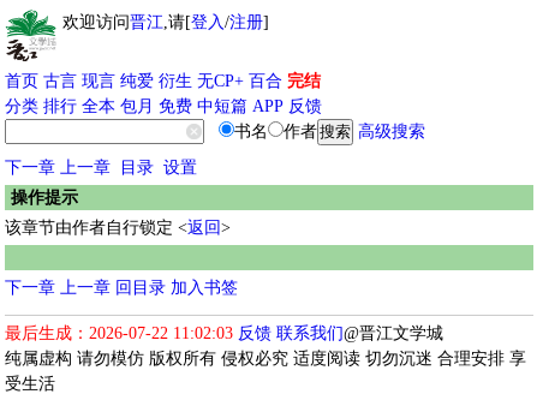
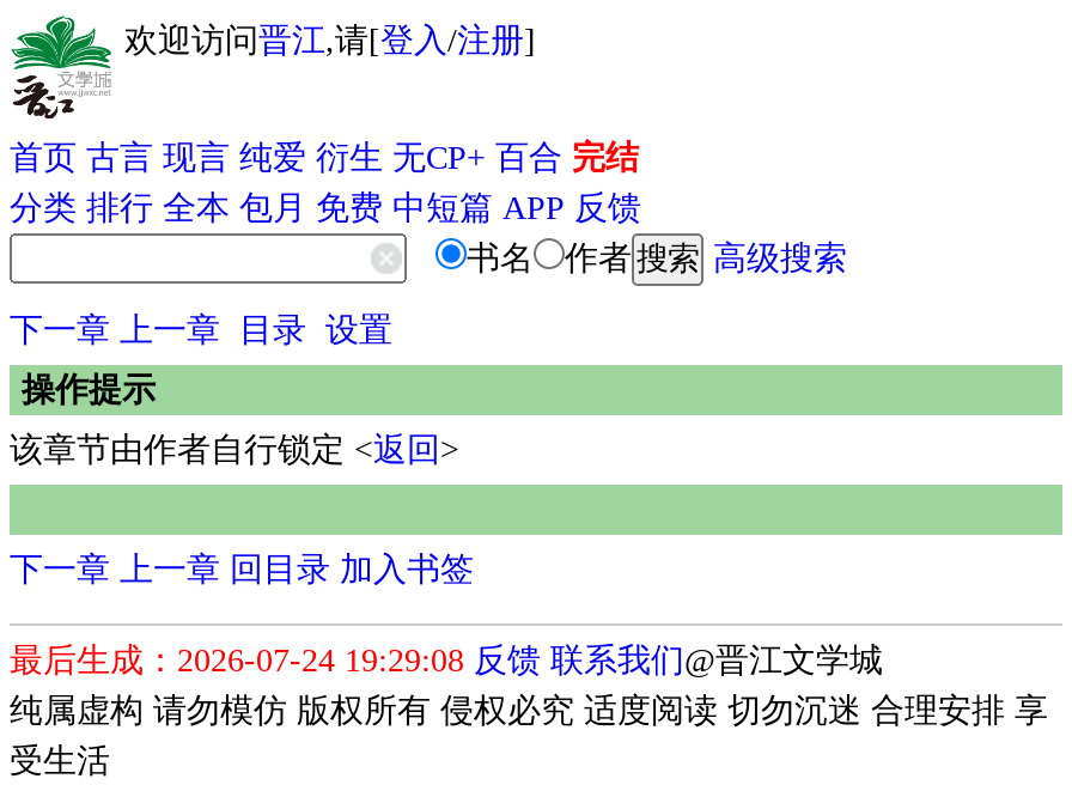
- 最后生成：2026-07-22 11:02:03 反馈 联系我们@晋江文学城
+ 最后生成：2026-07-24 19:29:08 反馈 联系我们@晋江文学城
